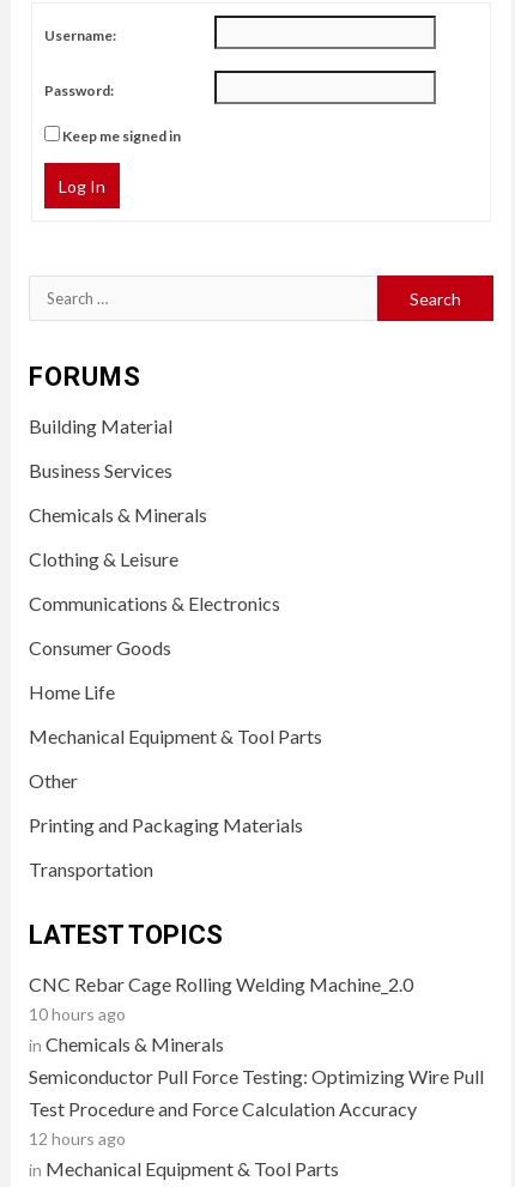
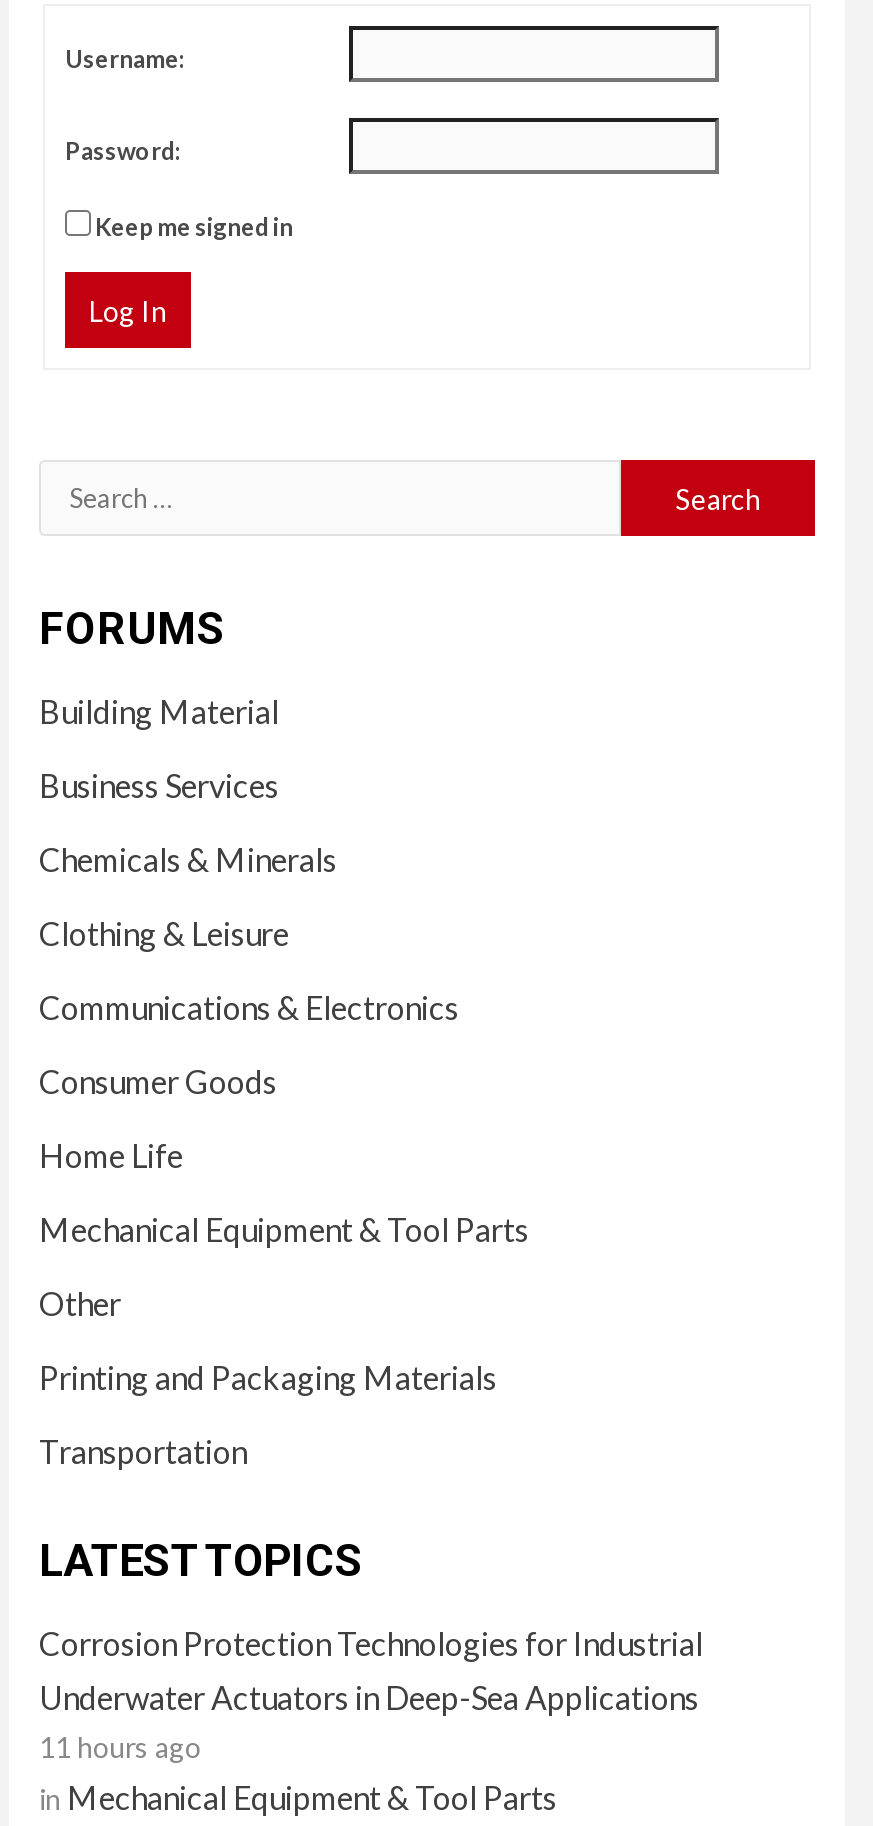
- CNC Rebar Cage Rolling Welding Machine_2.0
- 10 hours ago
- in Chemicals & Minerals
- Semiconductor Pull Force Testing: Optimizing Wire Pull
- Test Procedure and Force Calculation Accuracy
- 12 hours ago
+ Corrosion Protection Technologies for Industrial
+ Underwater Actuators in Deep-Sea Applications
+ 11 hours ago
